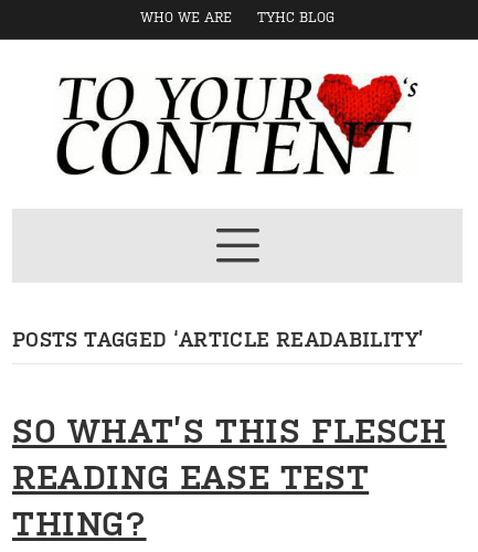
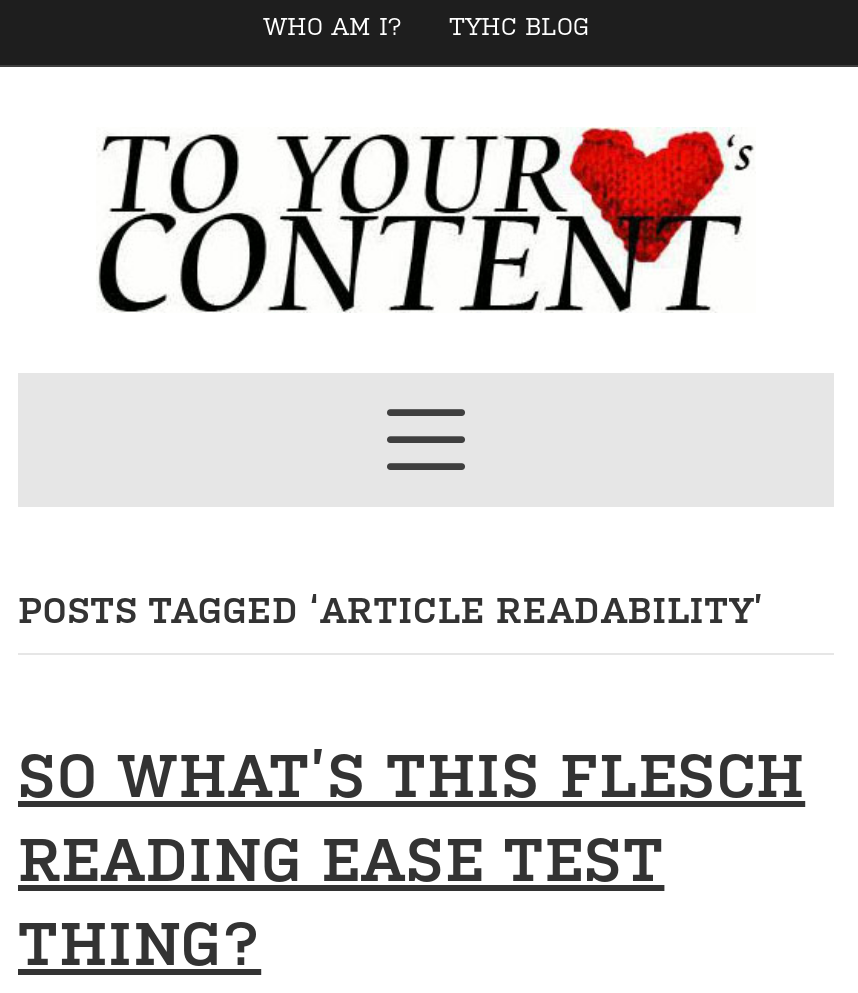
- WHO WE ARE
+ WHO AM I?
